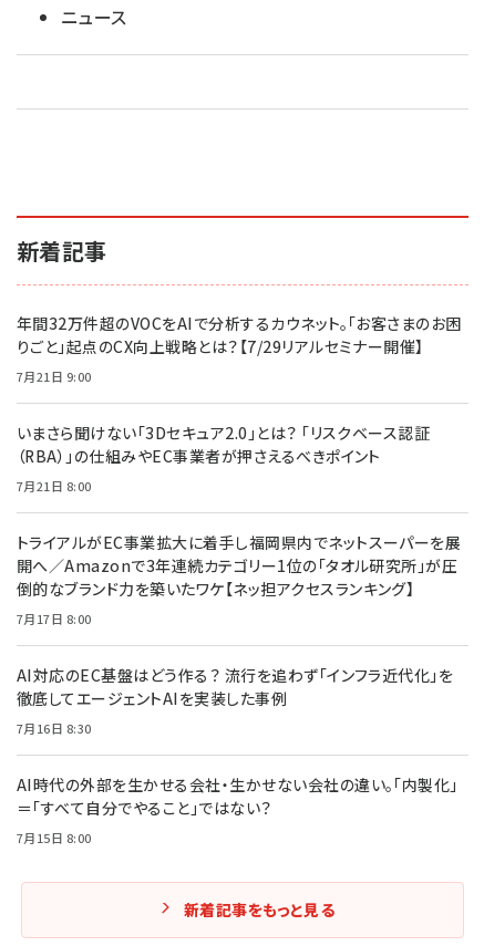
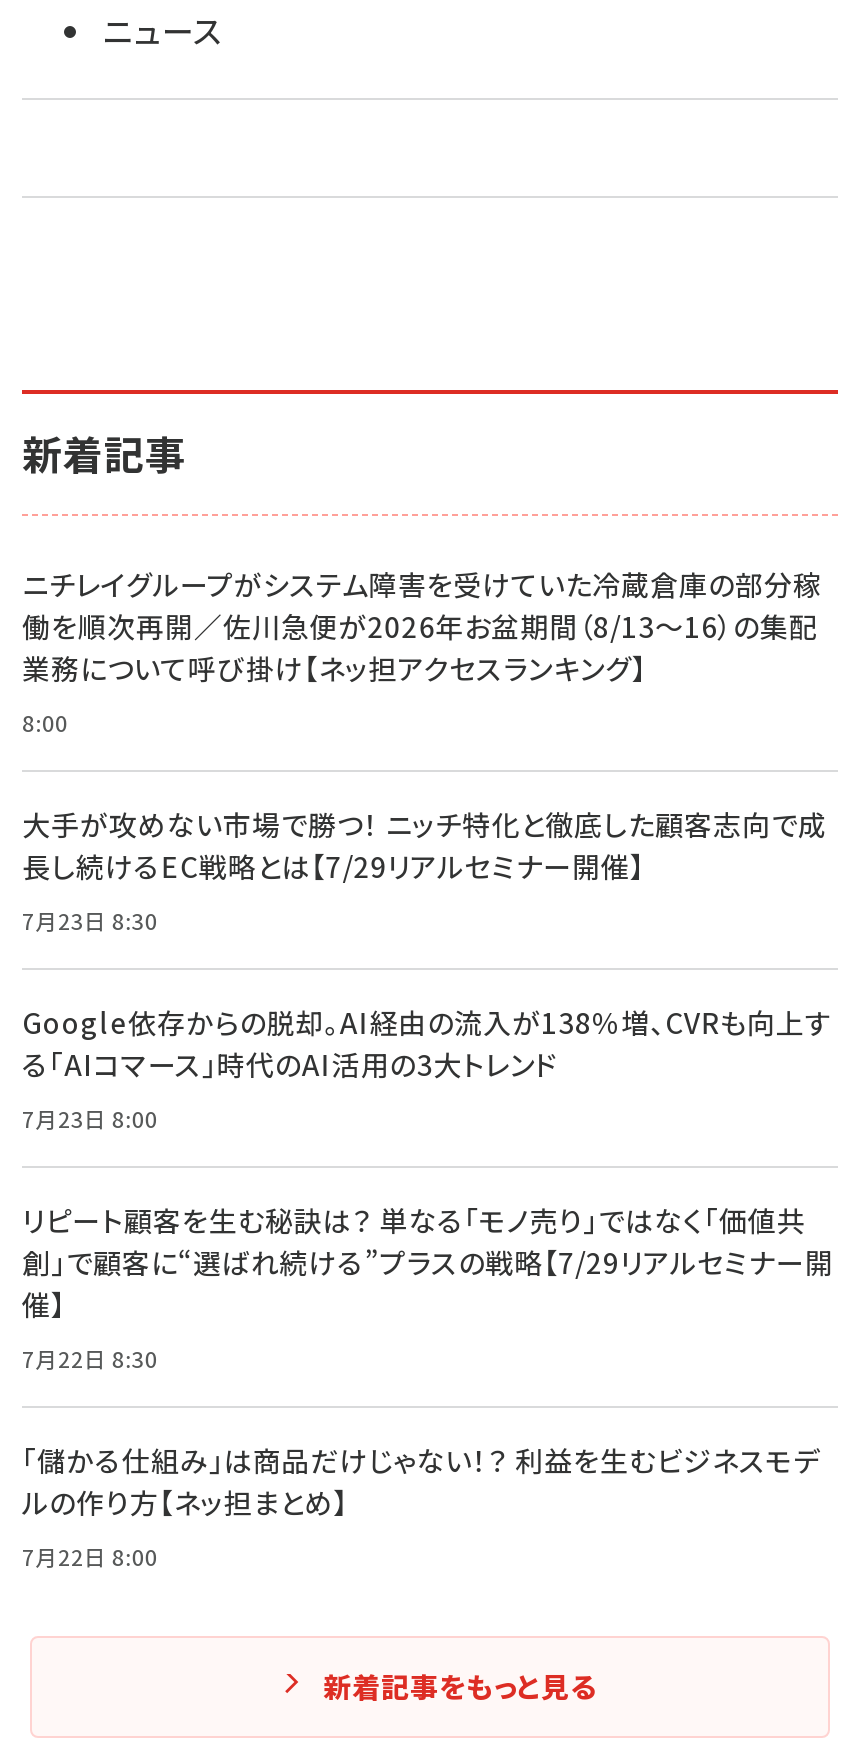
- 年間32万件超のVOCをAIで分析するカウネット。「お客さまのお困
- りごと」起点のCX向上戦略とは？【7/29リアルセミナー開催】
- 7月21日 9:00
+ ニチレイグループがシステム障害を受けていた冷蔵倉庫の部分稼
+ 働を順次再開／佐川急便が2026年お盆期間（8/13～16）の集配
+ 業務について呼び掛け【ネッ担アクセスランキング】
+ 8:00

- いまさら聞けない「3Dセキュア2.0」とは？ 「リスクベース認証
- （RBA）」の仕組みやEC事業者が押さえるべきポイント
- 7月21日 8:00
+ 大手が攻めない市場で勝つ！ ニッチ特化と徹底した顧客志向で成
+ 長し続けるEC戦略とは【7/29リアルセミナー開催】
+ 7月23日 8:30

- トライアルがEC事業拡大に着手し福岡県内でネットスーパーを展
- 開へ／Amazonで3年連続カテゴリー1位の「タオル研究所」が圧
- 倒的なブランド力を築いたワケ【ネッ担アクセスランキング】
- 7月17日 8:00
+ Google依存からの脱却。AI経由の流入が138%増、CVRも向上す
+ る「AIコマース」時代のAI活用の3大トレンド
+ 7月23日 8:00

- AI対応のEC基盤はどう作る？ 流行を追わず「インフラ近代化」を
- 徹底してエージェントAIを実装した事例
- 7月16日 8:30
+ リピート顧客を生む秘訣は？ 単なる「モノ売り」ではなく「価値共
+ 創」で顧客に“選ばれ続ける”プラスの戦略【7/29リアルセミナー開
+ 催】
+ 7月22日 8:30

- AI時代の外部を生かせる会社・生かせない会社の違い。「内製化」
- ＝「すべて自分でやること」ではない？
- 7月15日 8:00
+ 「儲かる仕組み」は商品だけじゃない！？ 利益を生むビジネスモデ
+ ルの作り方【ネッ担まとめ】
+ 7月22日 8:00
